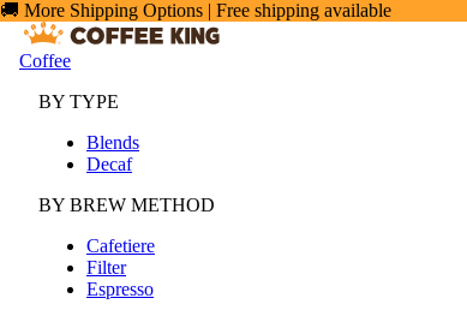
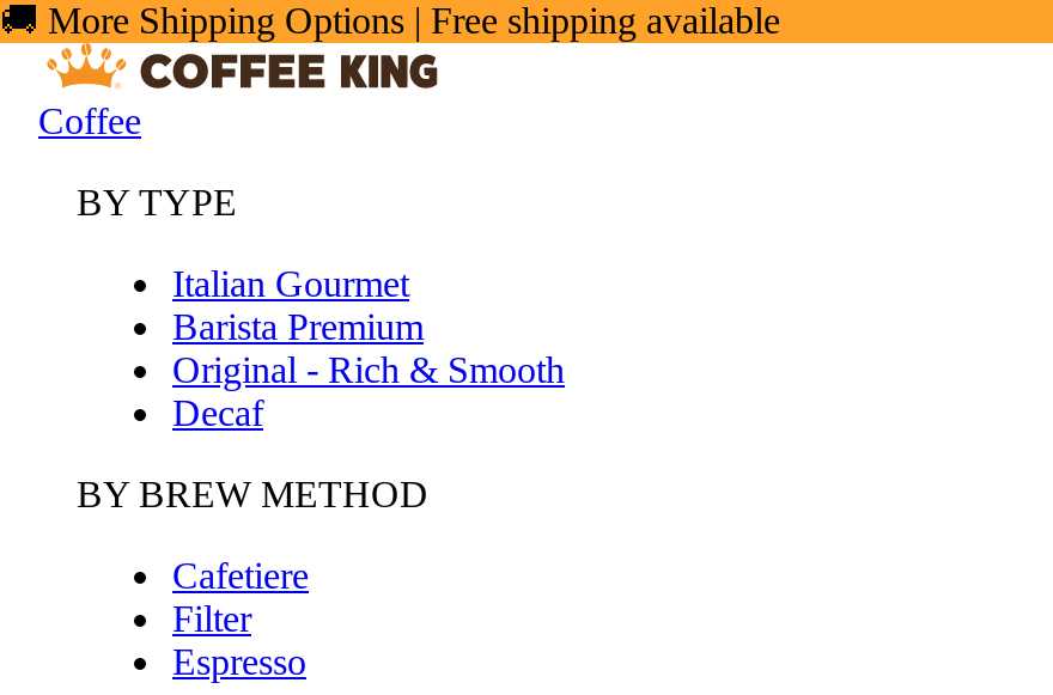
- Blends
+ Italian Gourmet
+ Barista Premium
+ Original - Rich & Smooth
